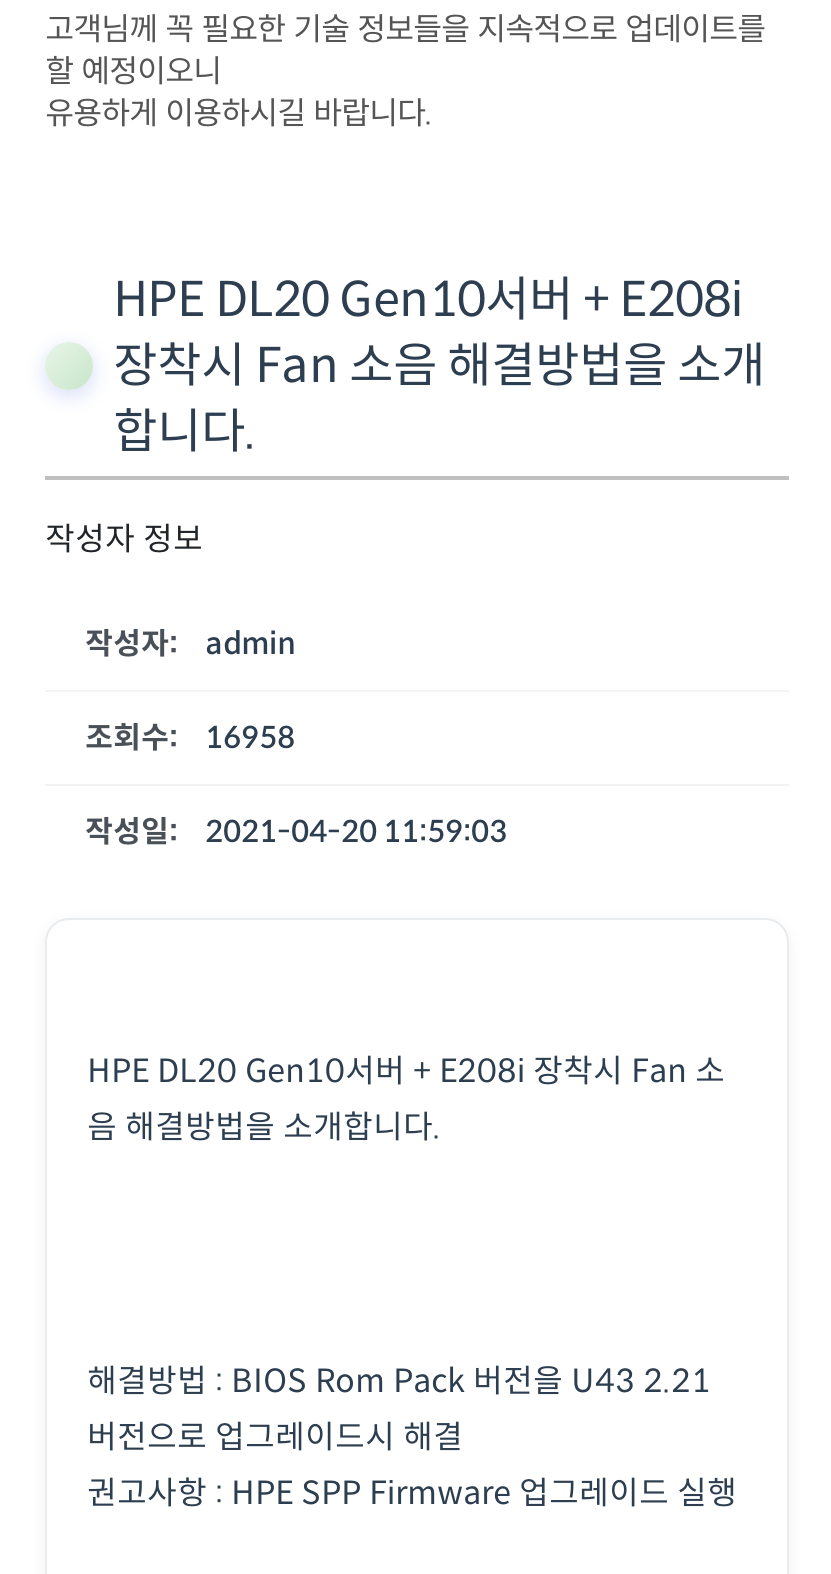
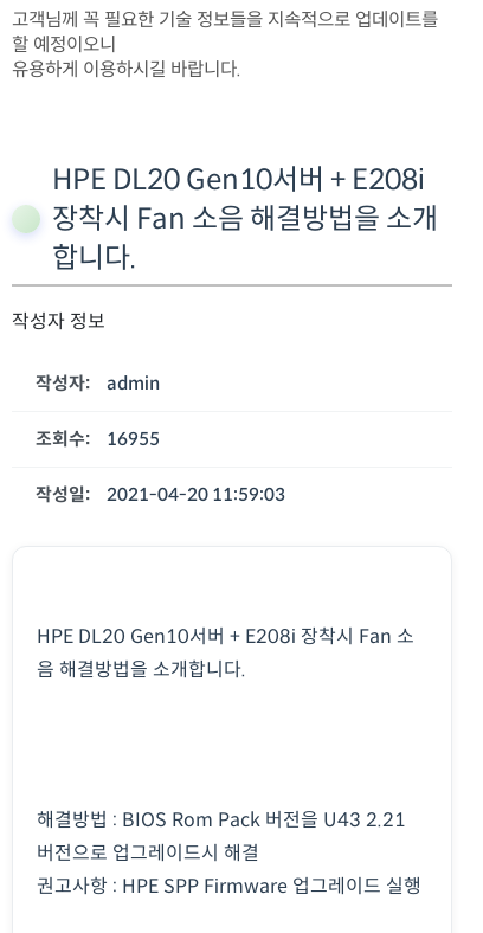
- 조회수: 16958
+ 조회수: 16955
